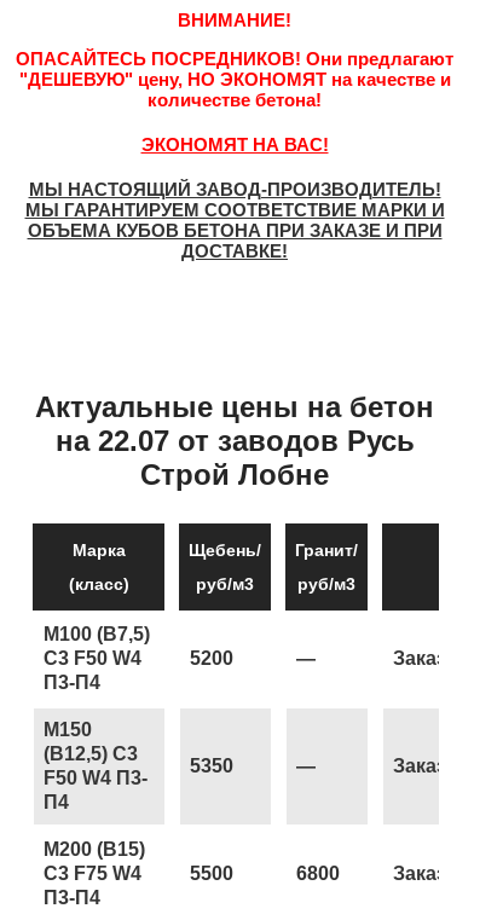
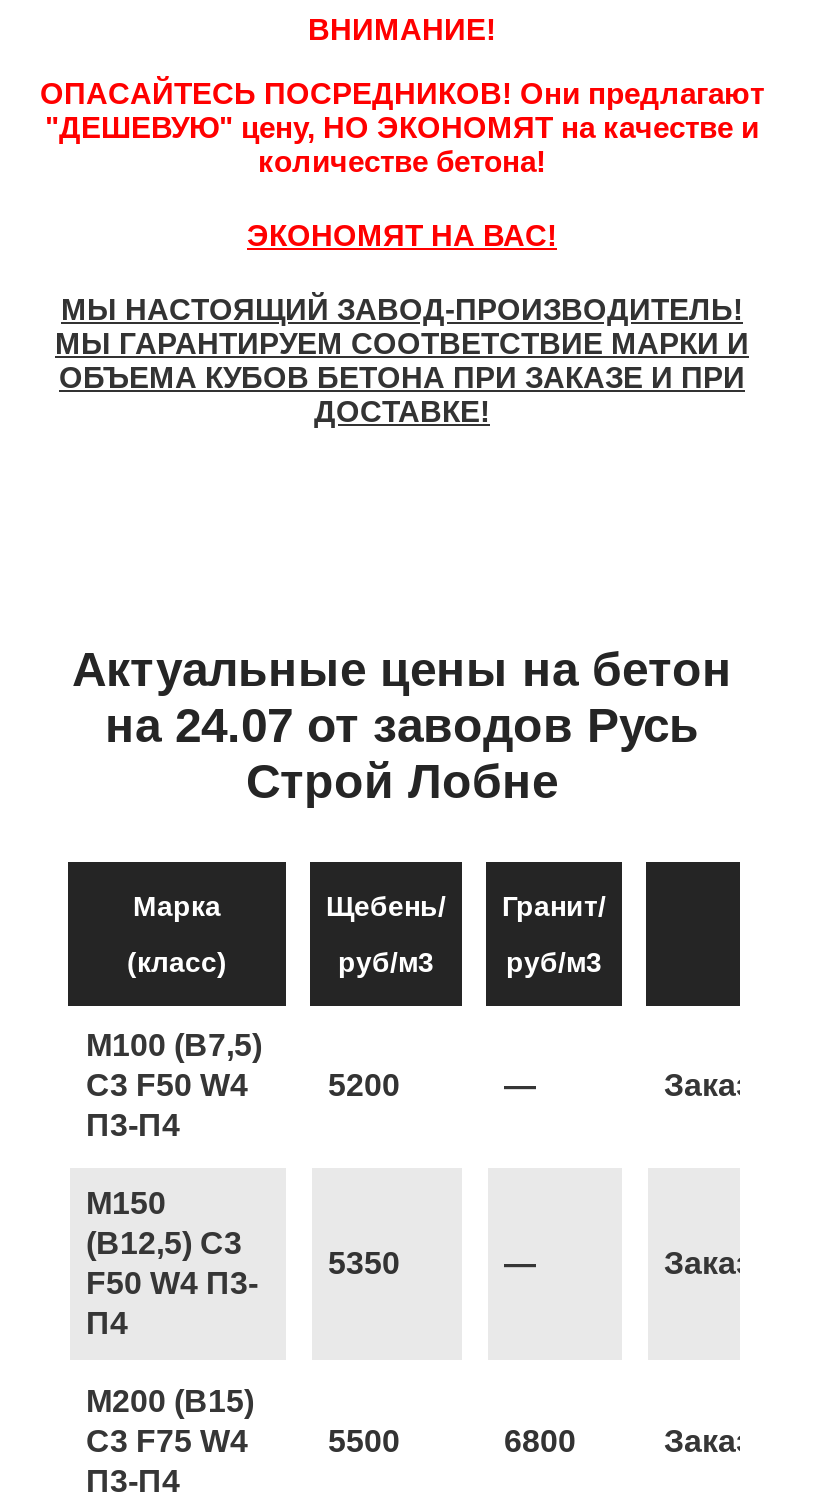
- на 22.07 от заводов Русь
+ на 24.07 от заводов Русь
